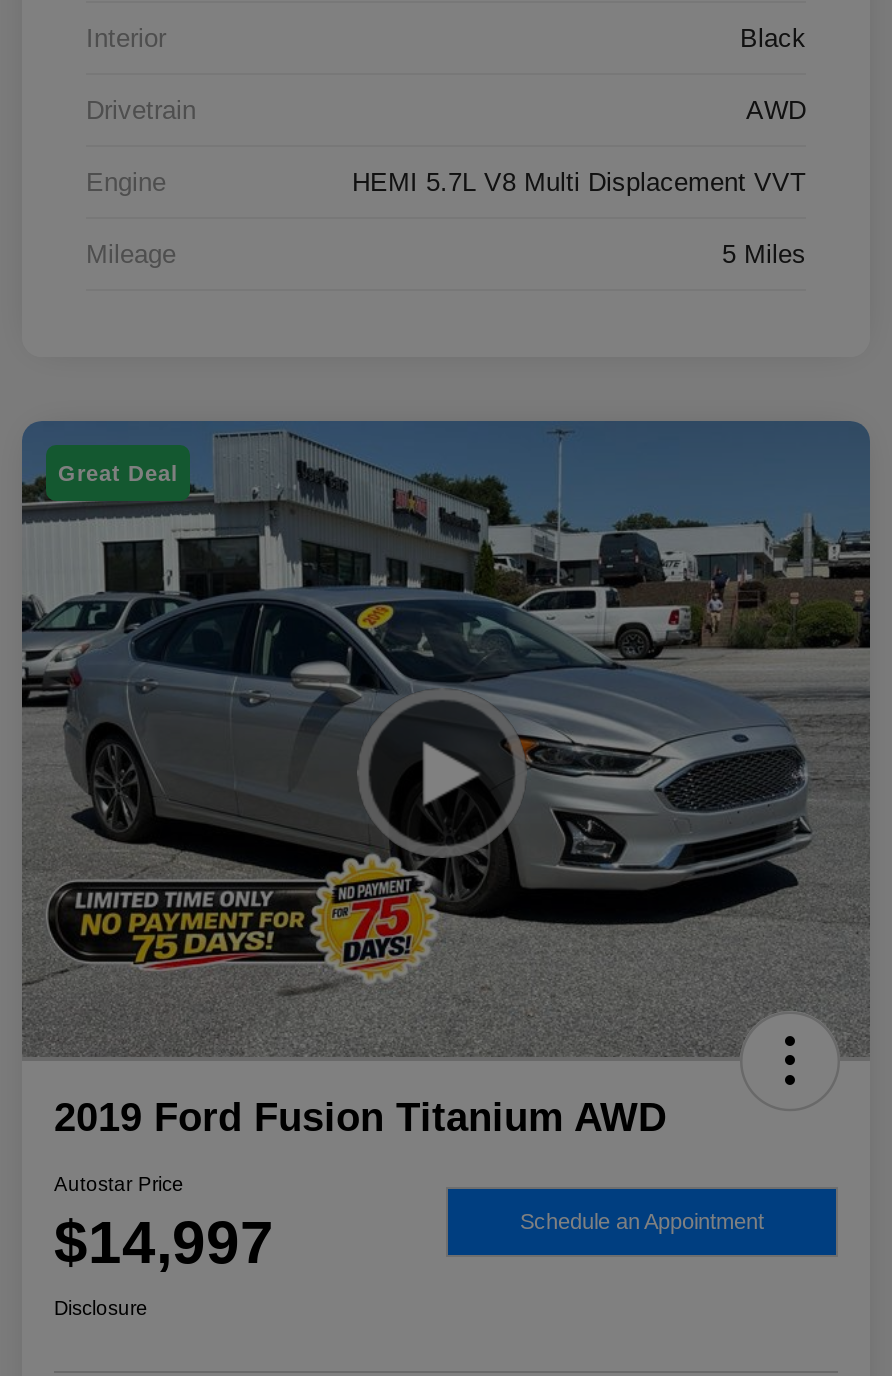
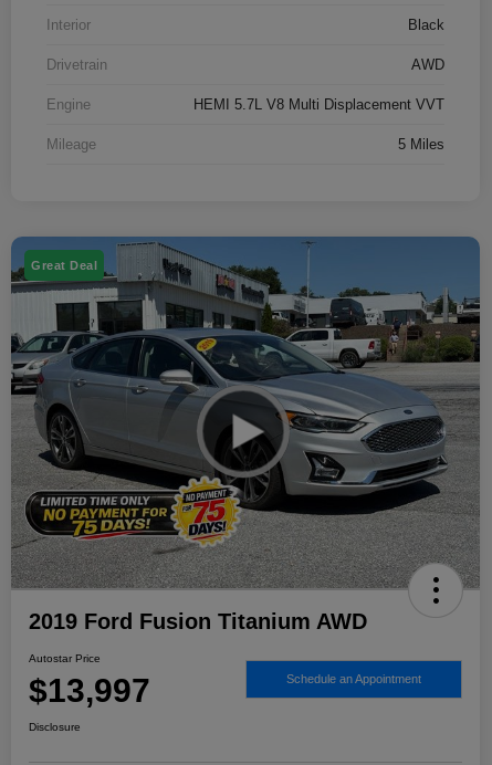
- $14,997
+ $13,997
